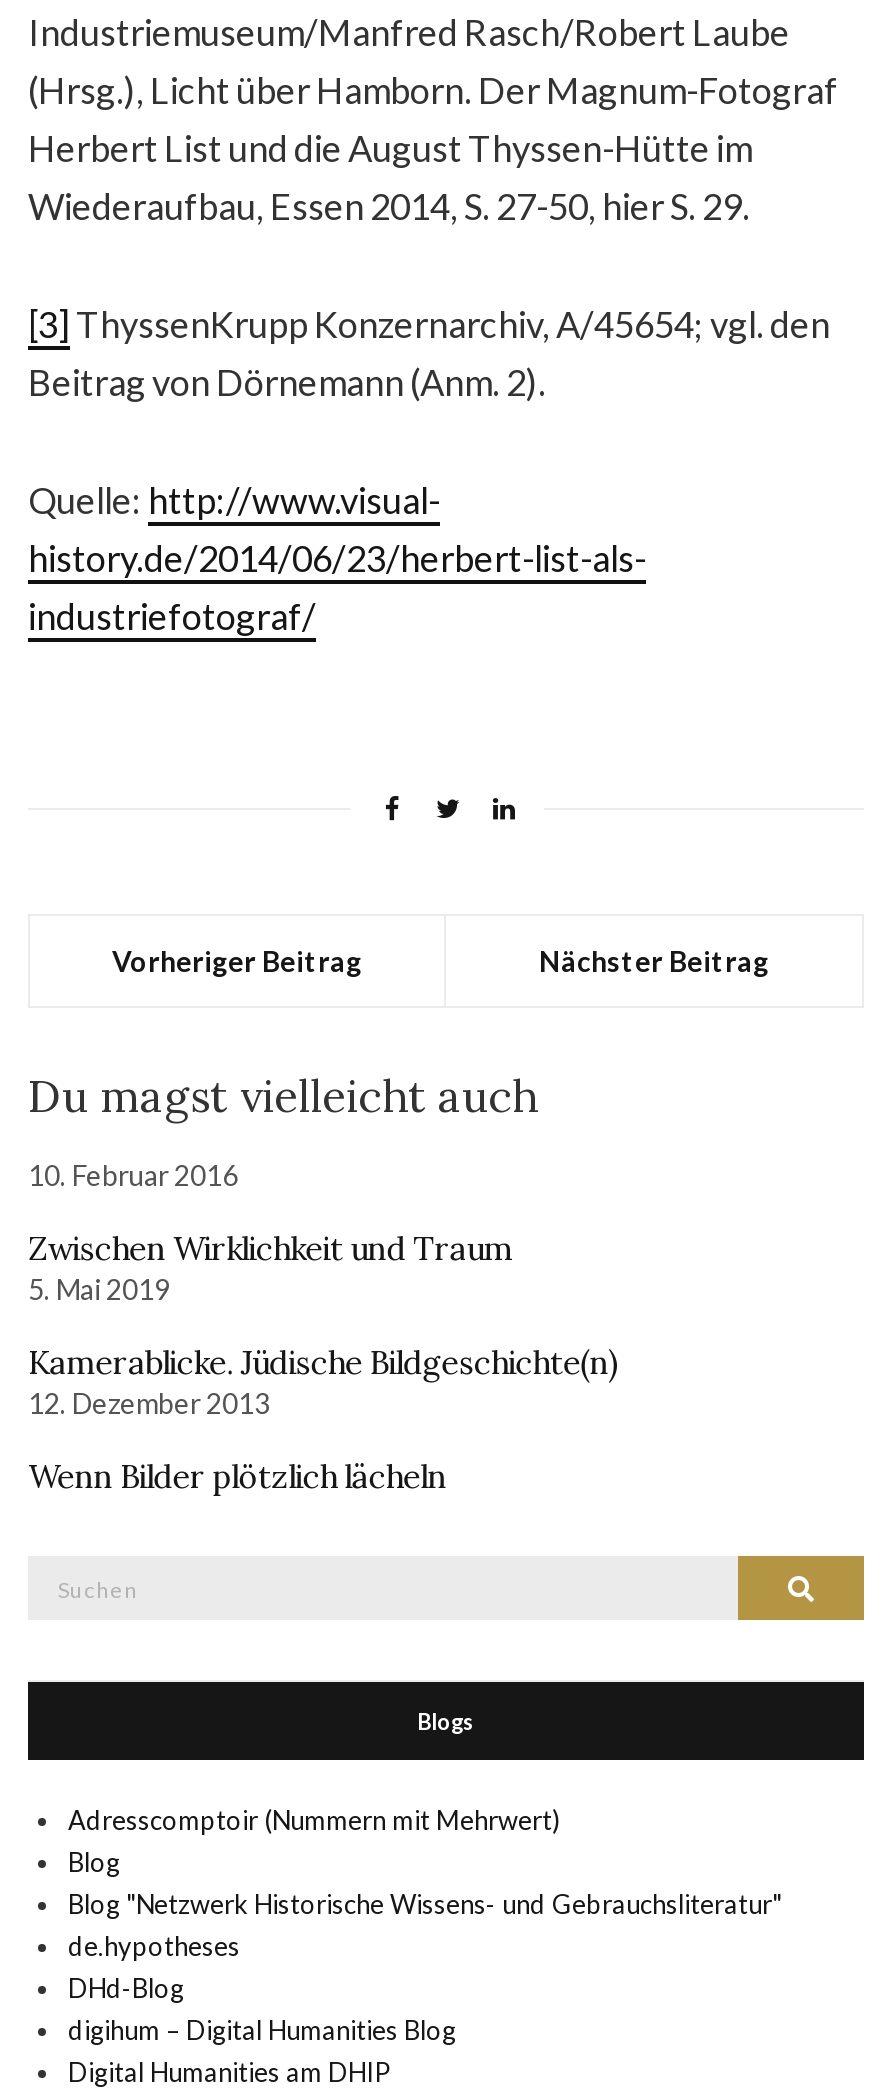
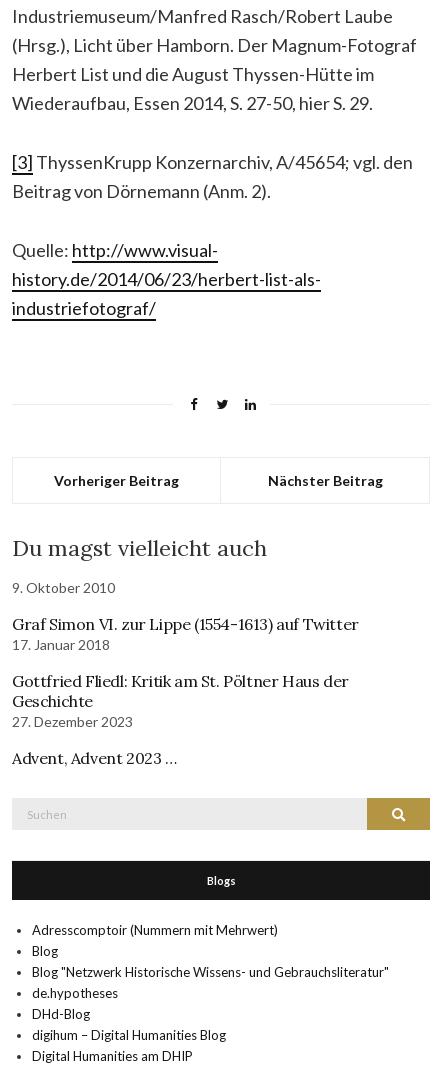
- 10. Februar 2016
+ 9. Oktober 2010

- Zwischen Wirklichkeit und Traum
- 5. Mai 2019
+ Graf Simon VI. zur Lippe (1554-1613) auf Twitter
+ 17. Januar 2018

- Kamerablicke. Jüdische Bildgeschichte(n)
- 12. Dezember 2013
+ Gottfried Fliedl: Kritik am St. Pöltner Haus der
+ Geschichte
+ 27. Dezember 2023

- Wenn Bilder plötzlich lächeln
+ Advent, Advent 2023 …
